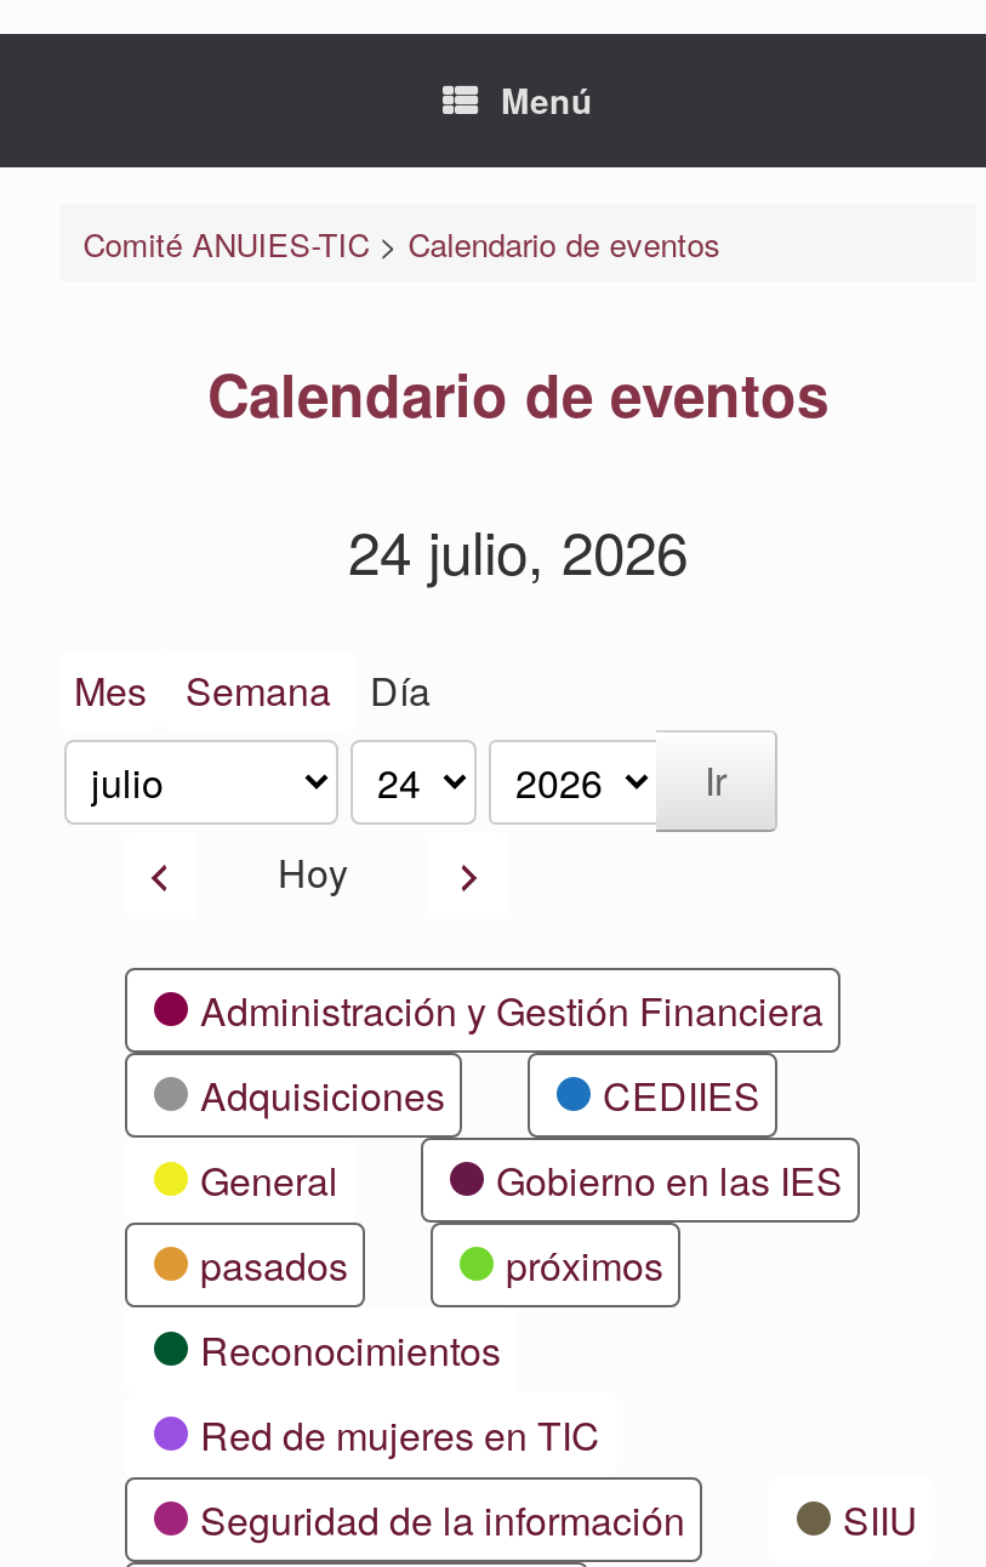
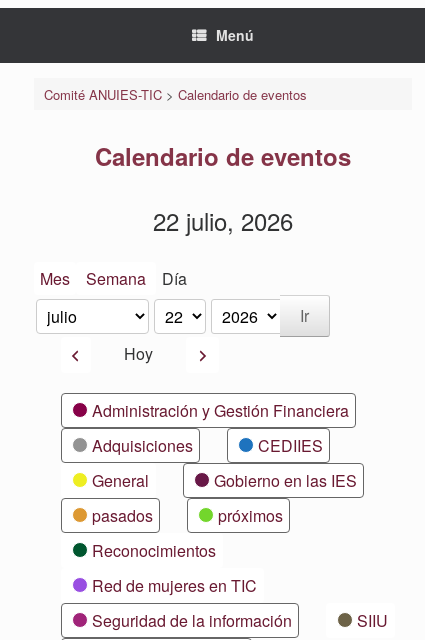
- 24 julio, 2026
+ 22 julio, 2026
